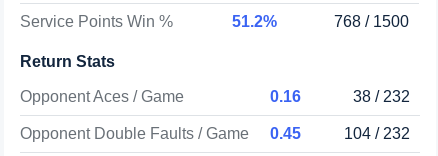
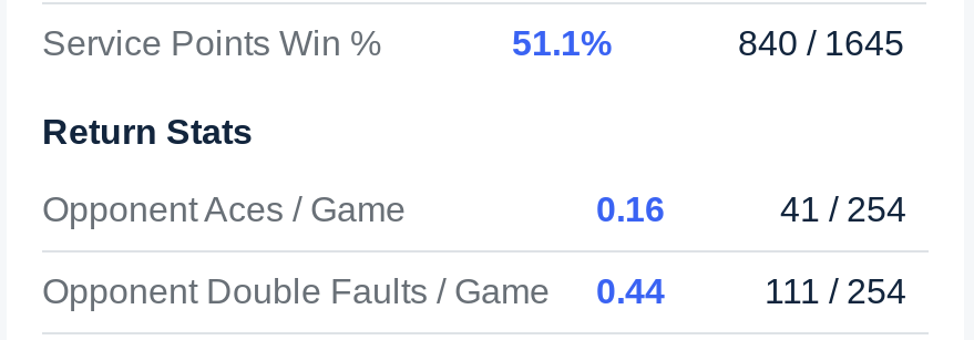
- 51.2%
+ 51.1%

- 768 / 1500
+ 840 / 1645

- 38 / 232
+ 41 / 254

- Opponent Double Faults / Game 0.45
+ Opponent Double Faults / Game 0.44

- 104 / 232
+ 111 / 254
